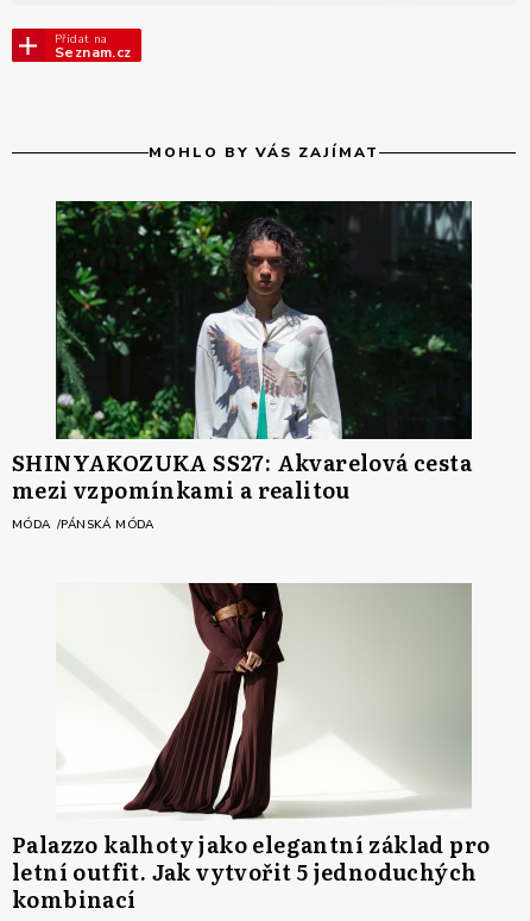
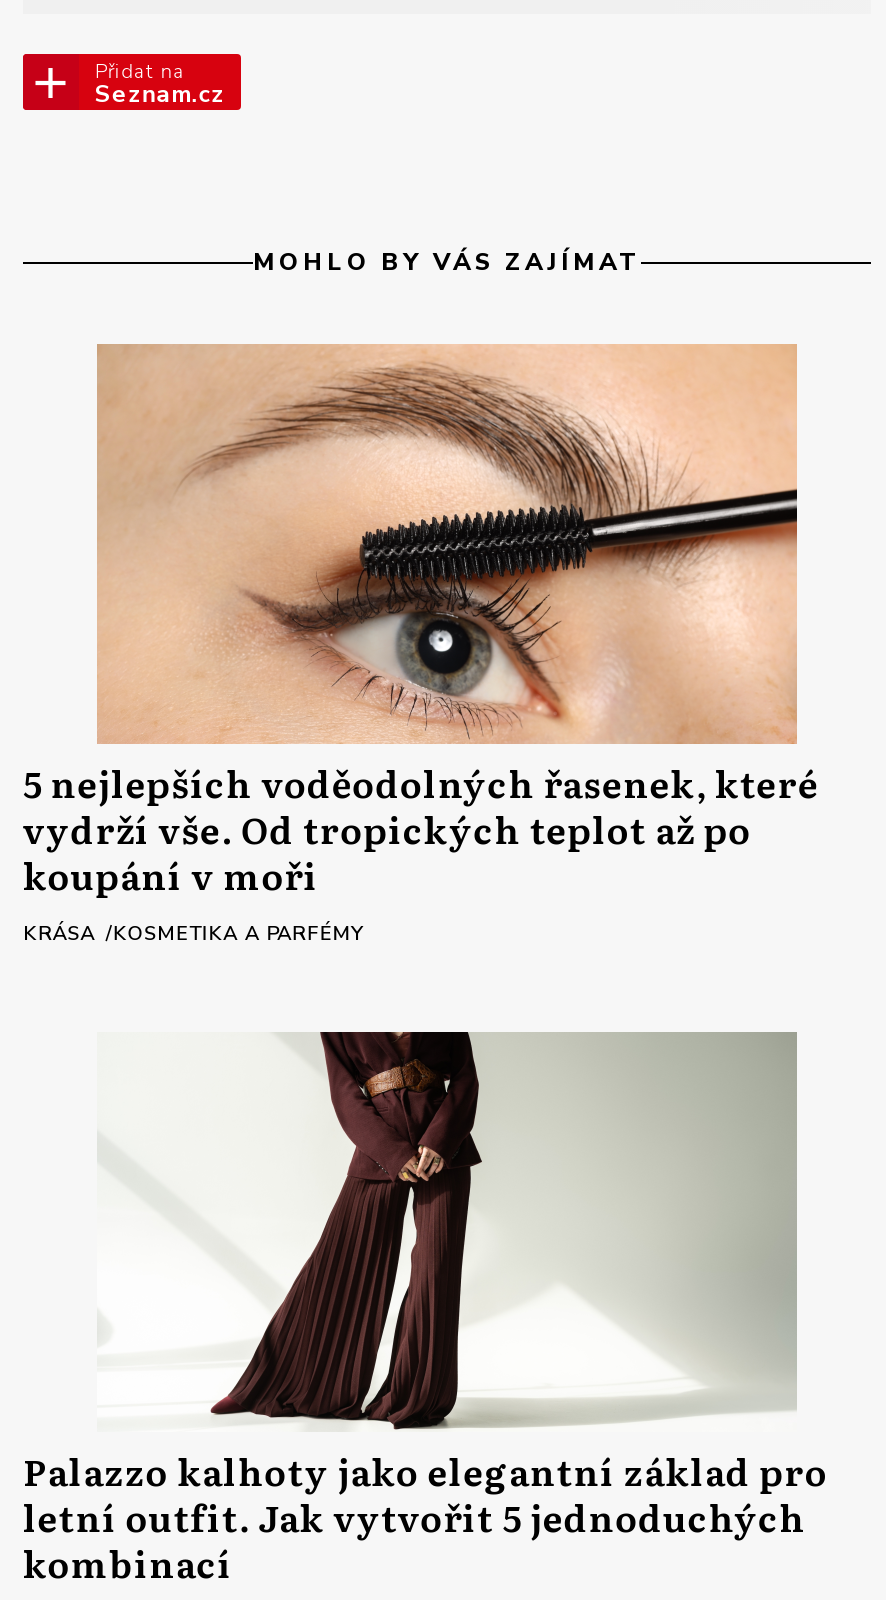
- [image]
- SHINYAKOZUKA SS27: Akvarelová cesta
- mezi vzpomínkami a realitou
- MÓDA PÁNSKÁ MÓDA
+ [image]
+ 5 nejlepších voděodolných řasenek, které
+ vydrží vše. Od tropických teplot až po
+ koupání v moři
+ KRÁSA KOSMETIKA A PARFÉMY
